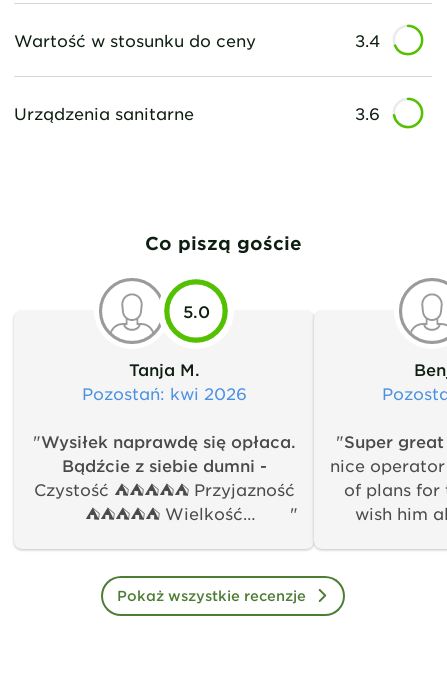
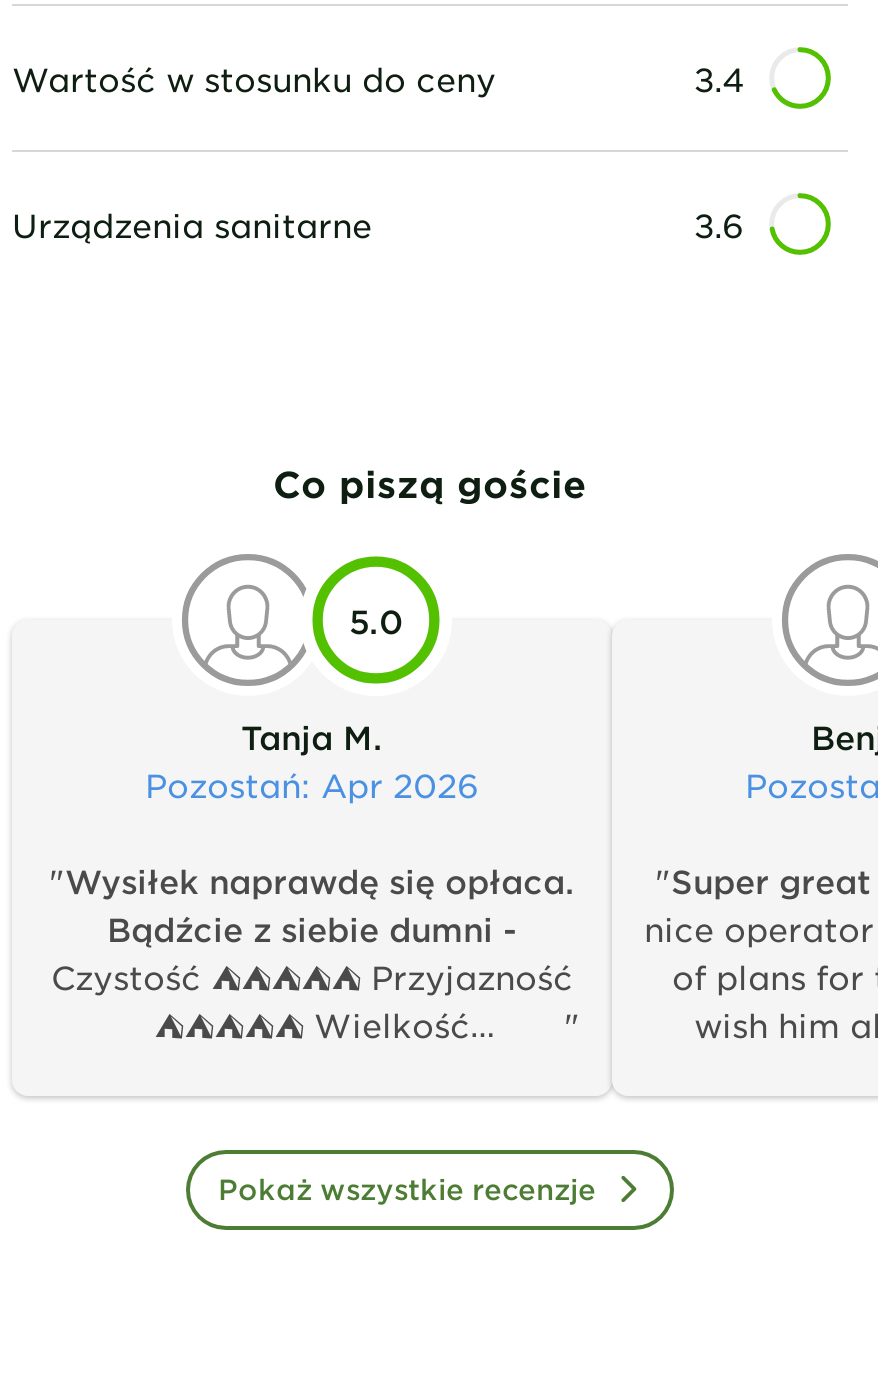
- Pozostań: kwi 2026
+ Pozostań: Apr 2026
